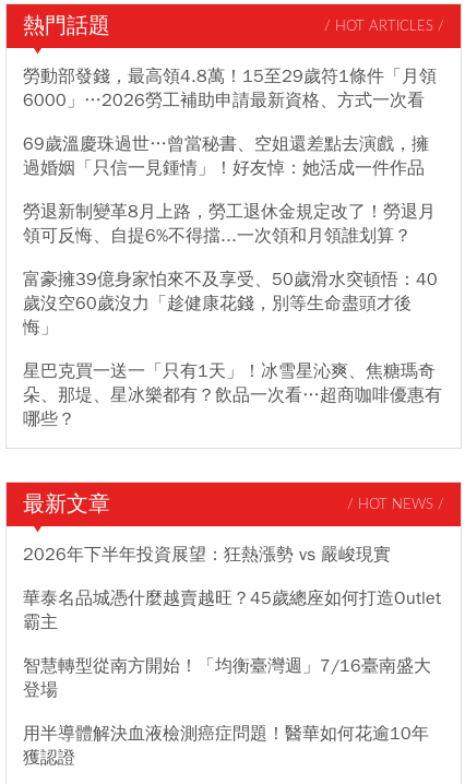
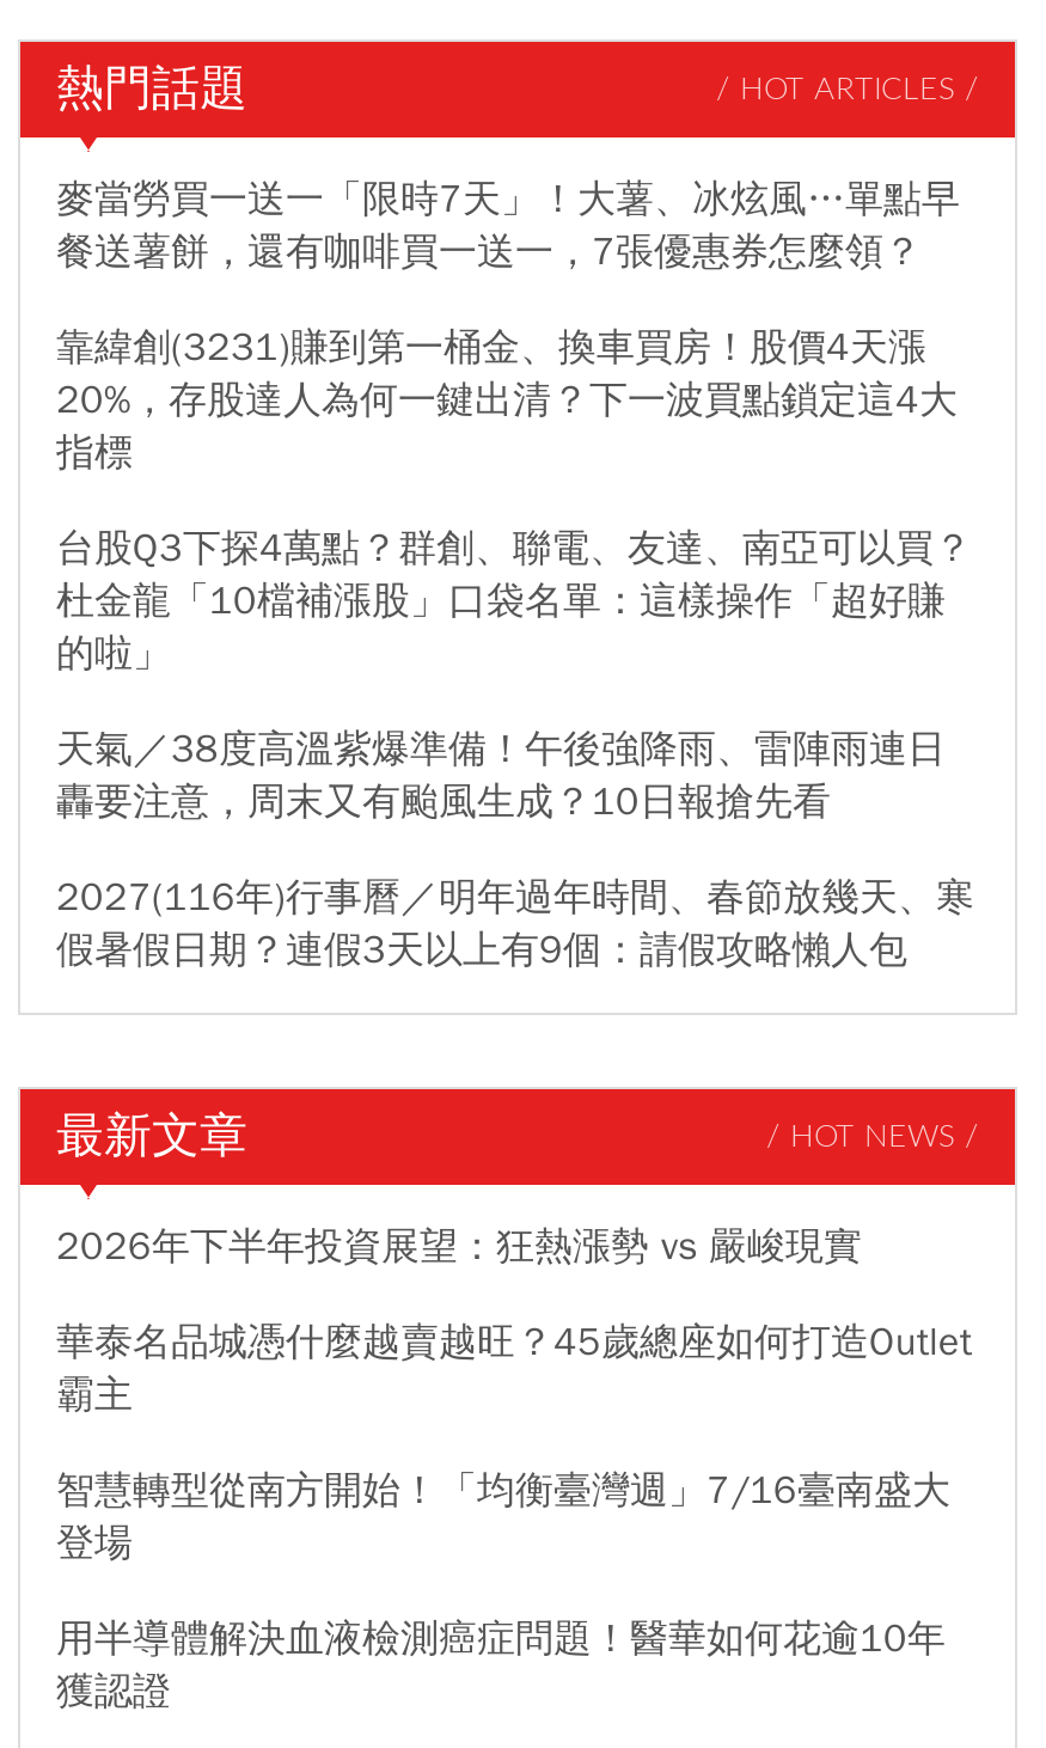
- 勞動部發錢，最高領4.8萬！15至29歲符1條件「月領
- 6000」…2026勞工補助申請最新資格、方式一次看
+ 麥當勞買一送一「限時7天」！大薯、冰炫風…單點早
+ 餐送薯餅，還有咖啡買一送一，7張優惠券怎麼領？

- 69歲溫慶珠過世…曾當秘書、空姐還差點去演戲，擁
- 過婚姻「只信一見鍾情」！好友悼：她活成一件作品
+ 靠緯創(3231)賺到第一桶金、換車買房！股價4天漲
+ 20%，存股達人為何一鍵出清？下一波買點鎖定這4大
+ 指標

- 勞退新制變革8月上路，勞工退休金規定改了！勞退月
- 領可反悔、自提6%不得擋...一次領和月領誰划算？
+ 台股Q3下探4萬點？群創、聯電、友達、南亞可以買？
+ 杜金龍「10檔補漲股」口袋名單：這樣操作「超好賺
+ 的啦」

- 富豪擁39億身家怕來不及享受、50歲滑水突頓悟：40
- 歲沒空60歲沒力「趁健康花錢，別等生命盡頭才後
- 悔」
+ 天氣／38度高溫紫爆準備！午後強降雨、雷陣雨連日
+ 轟要注意，周末又有颱風生成？10日報搶先看

- 星巴克買一送一「只有1天」！冰雪星沁爽、焦糖瑪奇
- 朵、那堤、星冰樂都有？飲品一次看…超商咖啡優惠有
- 哪些？
+ 2027(116年)行事曆／明年過年時間、春節放幾天、寒
+ 假暑假日期？連假3天以上有9個：請假攻略懶人包
